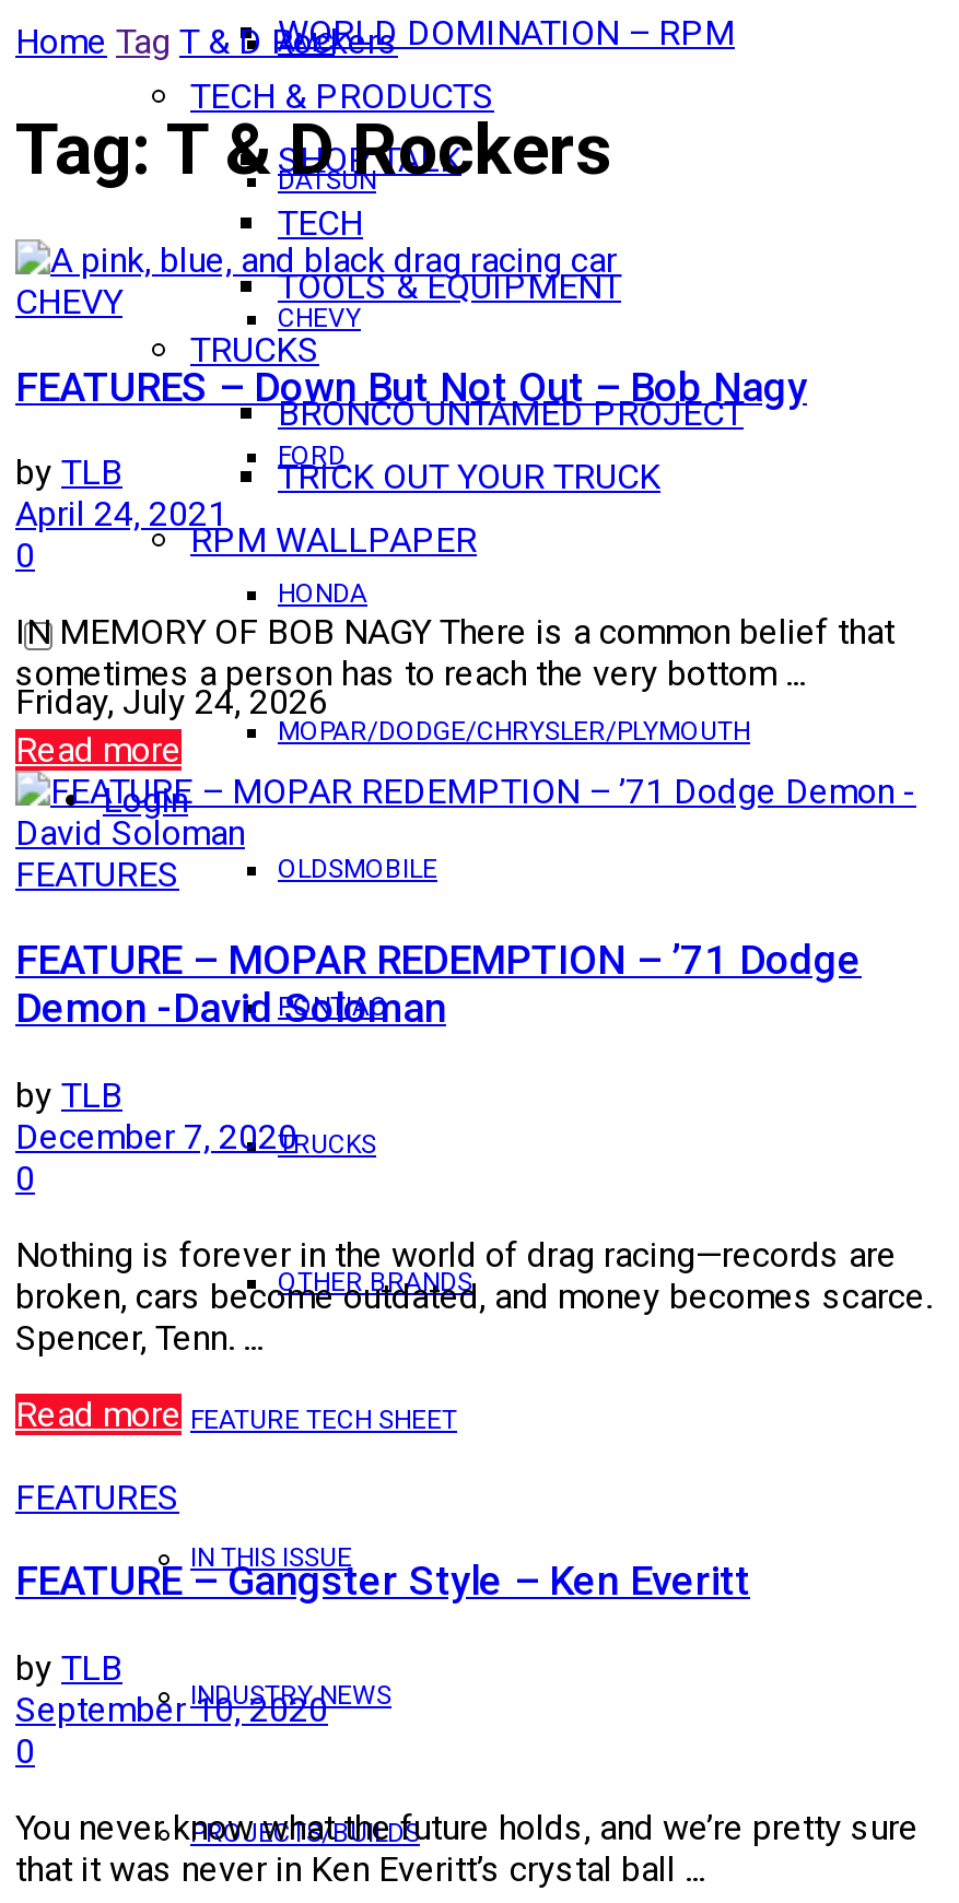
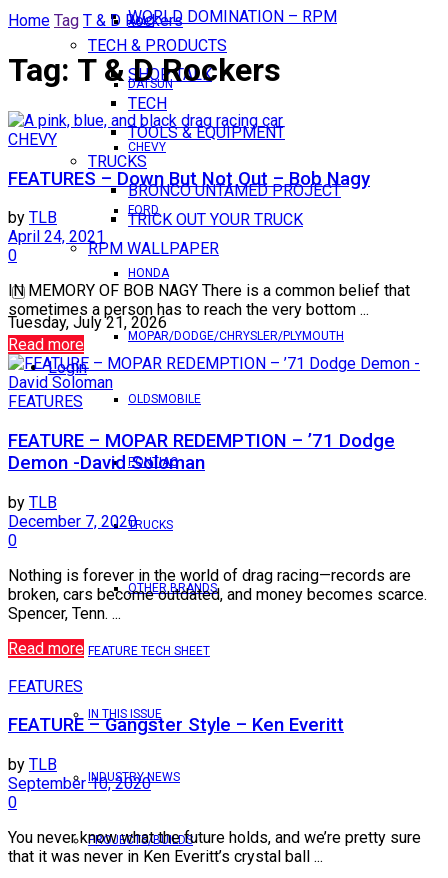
- Friday, July 24, 2026
+ Tuesday, July 21, 2026
